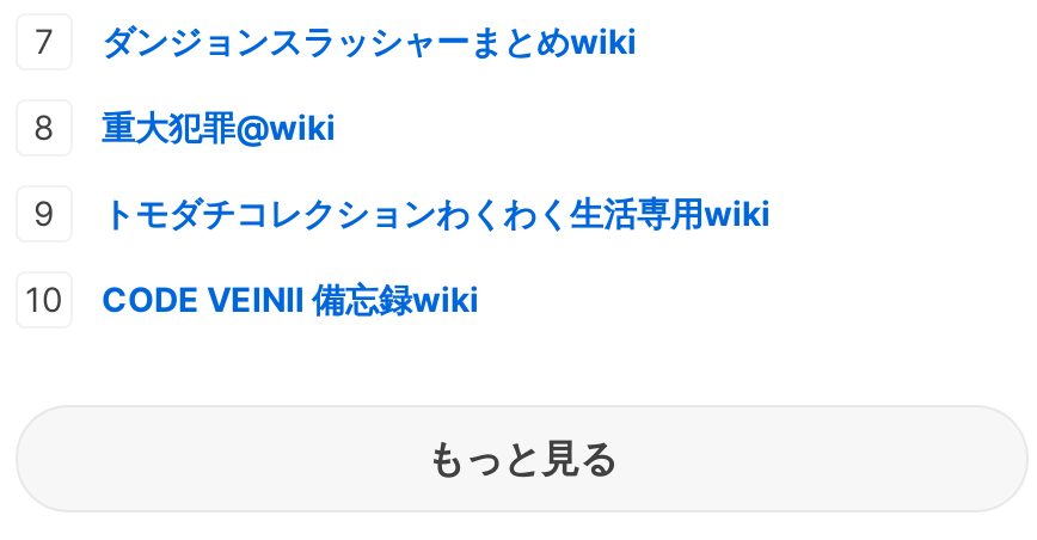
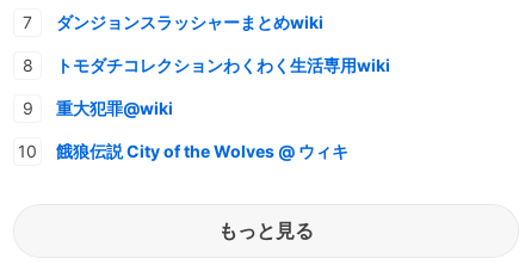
moved down: 重大犯罪@wiki

moved up: トモダチコレクションわくわく生活専用wiki

- CODE VEINⅡ 備忘録wiki
+ 餓狼伝説 City of the Wolves @ ウィキ
